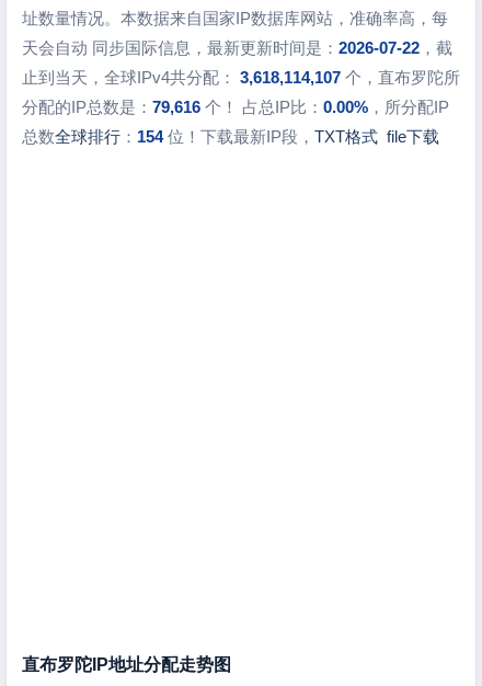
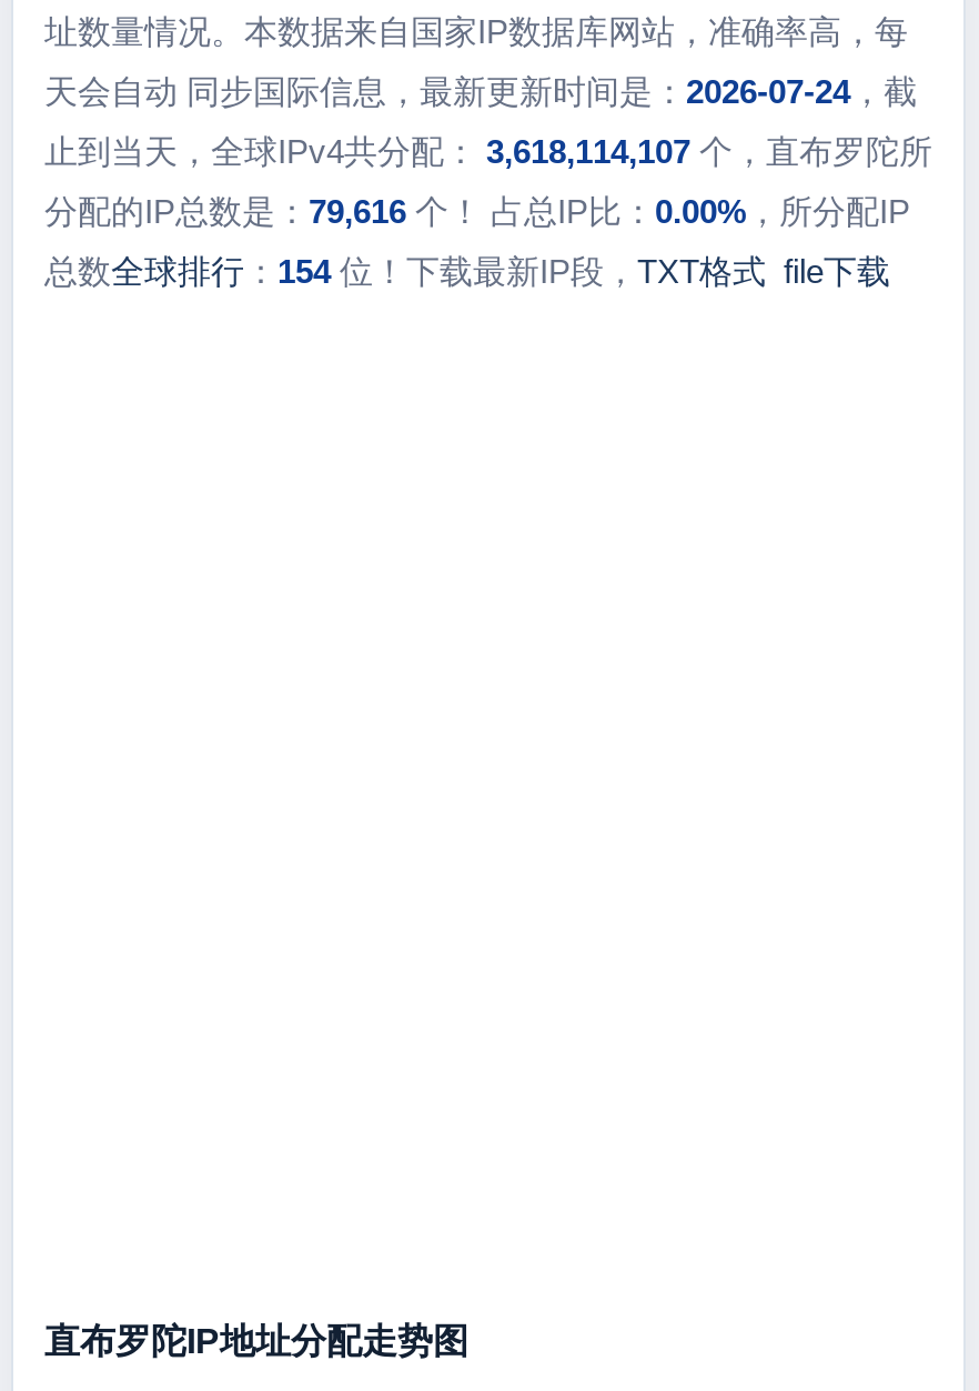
- 天会自动 同步国际信息，最新更新时间是：2026-07-22，截
+ 天会自动 同步国际信息，最新更新时间是：2026-07-24，截
